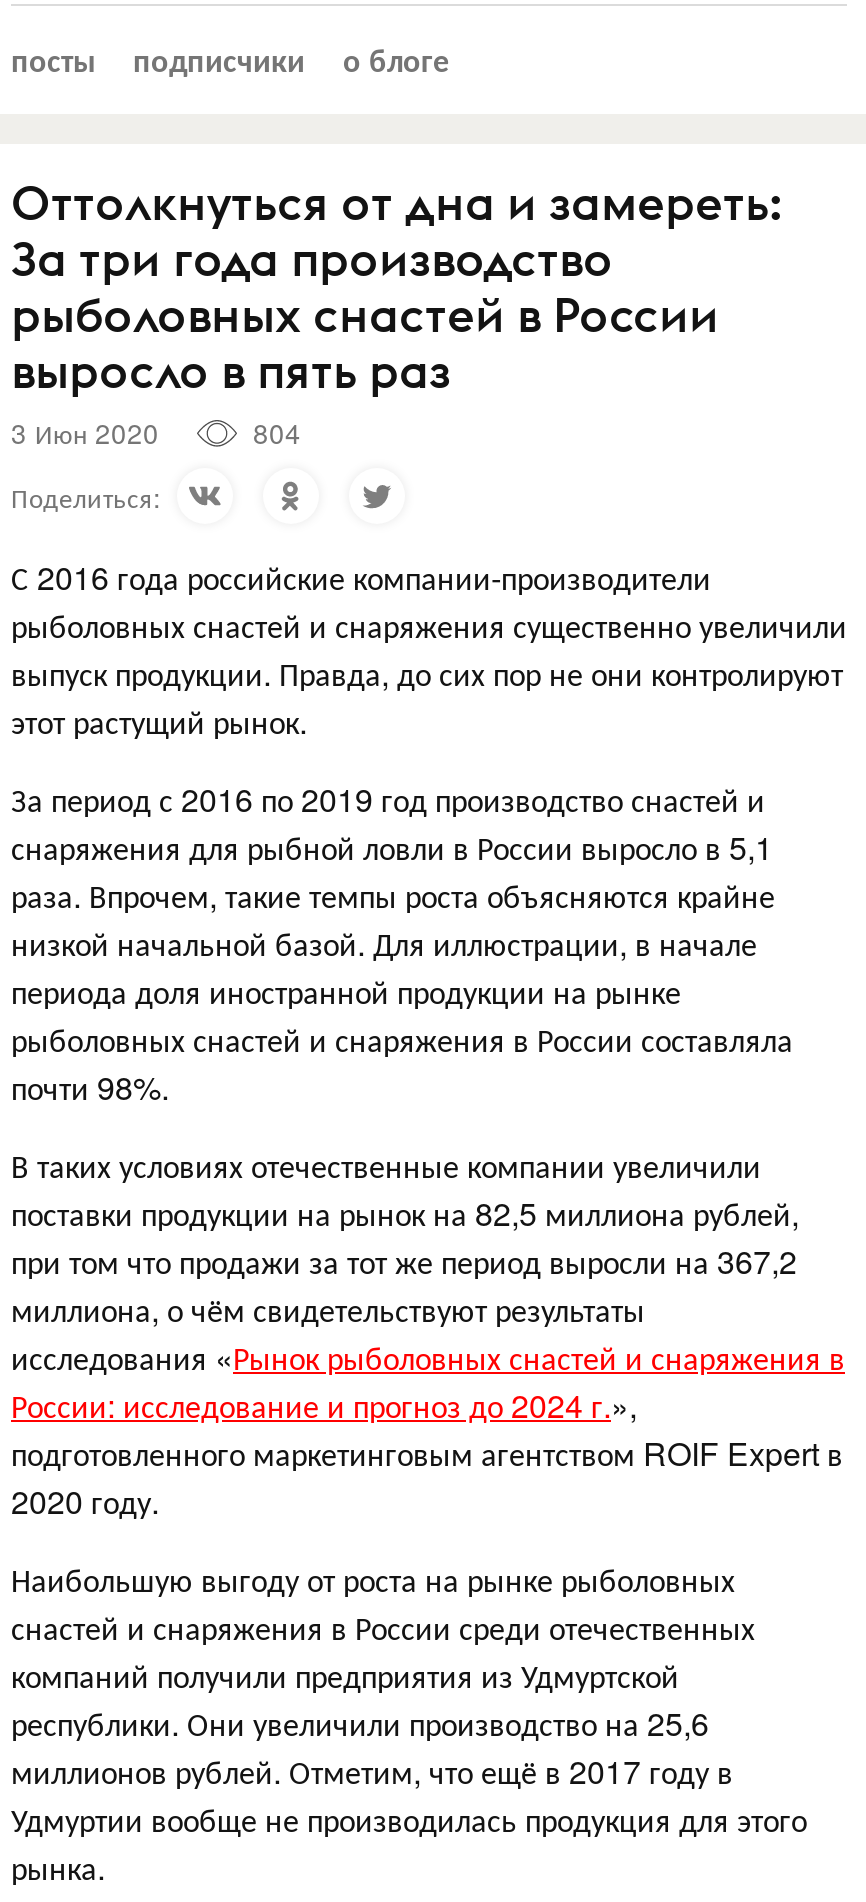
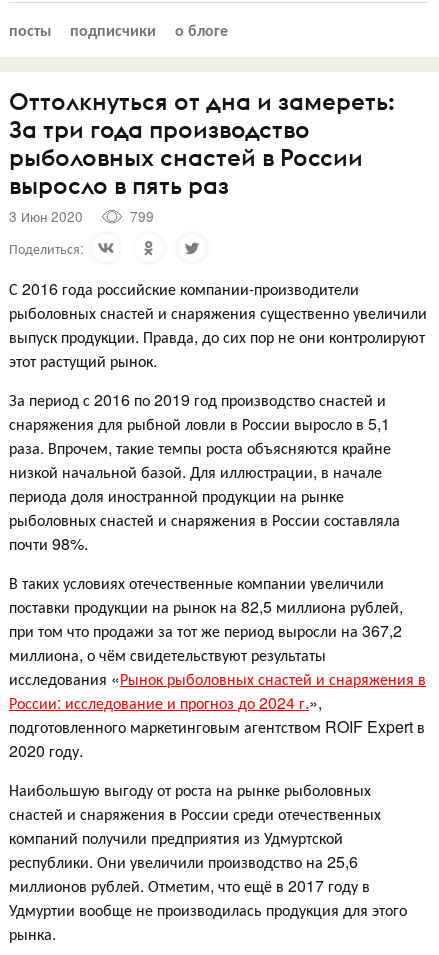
- 804
+ 799
